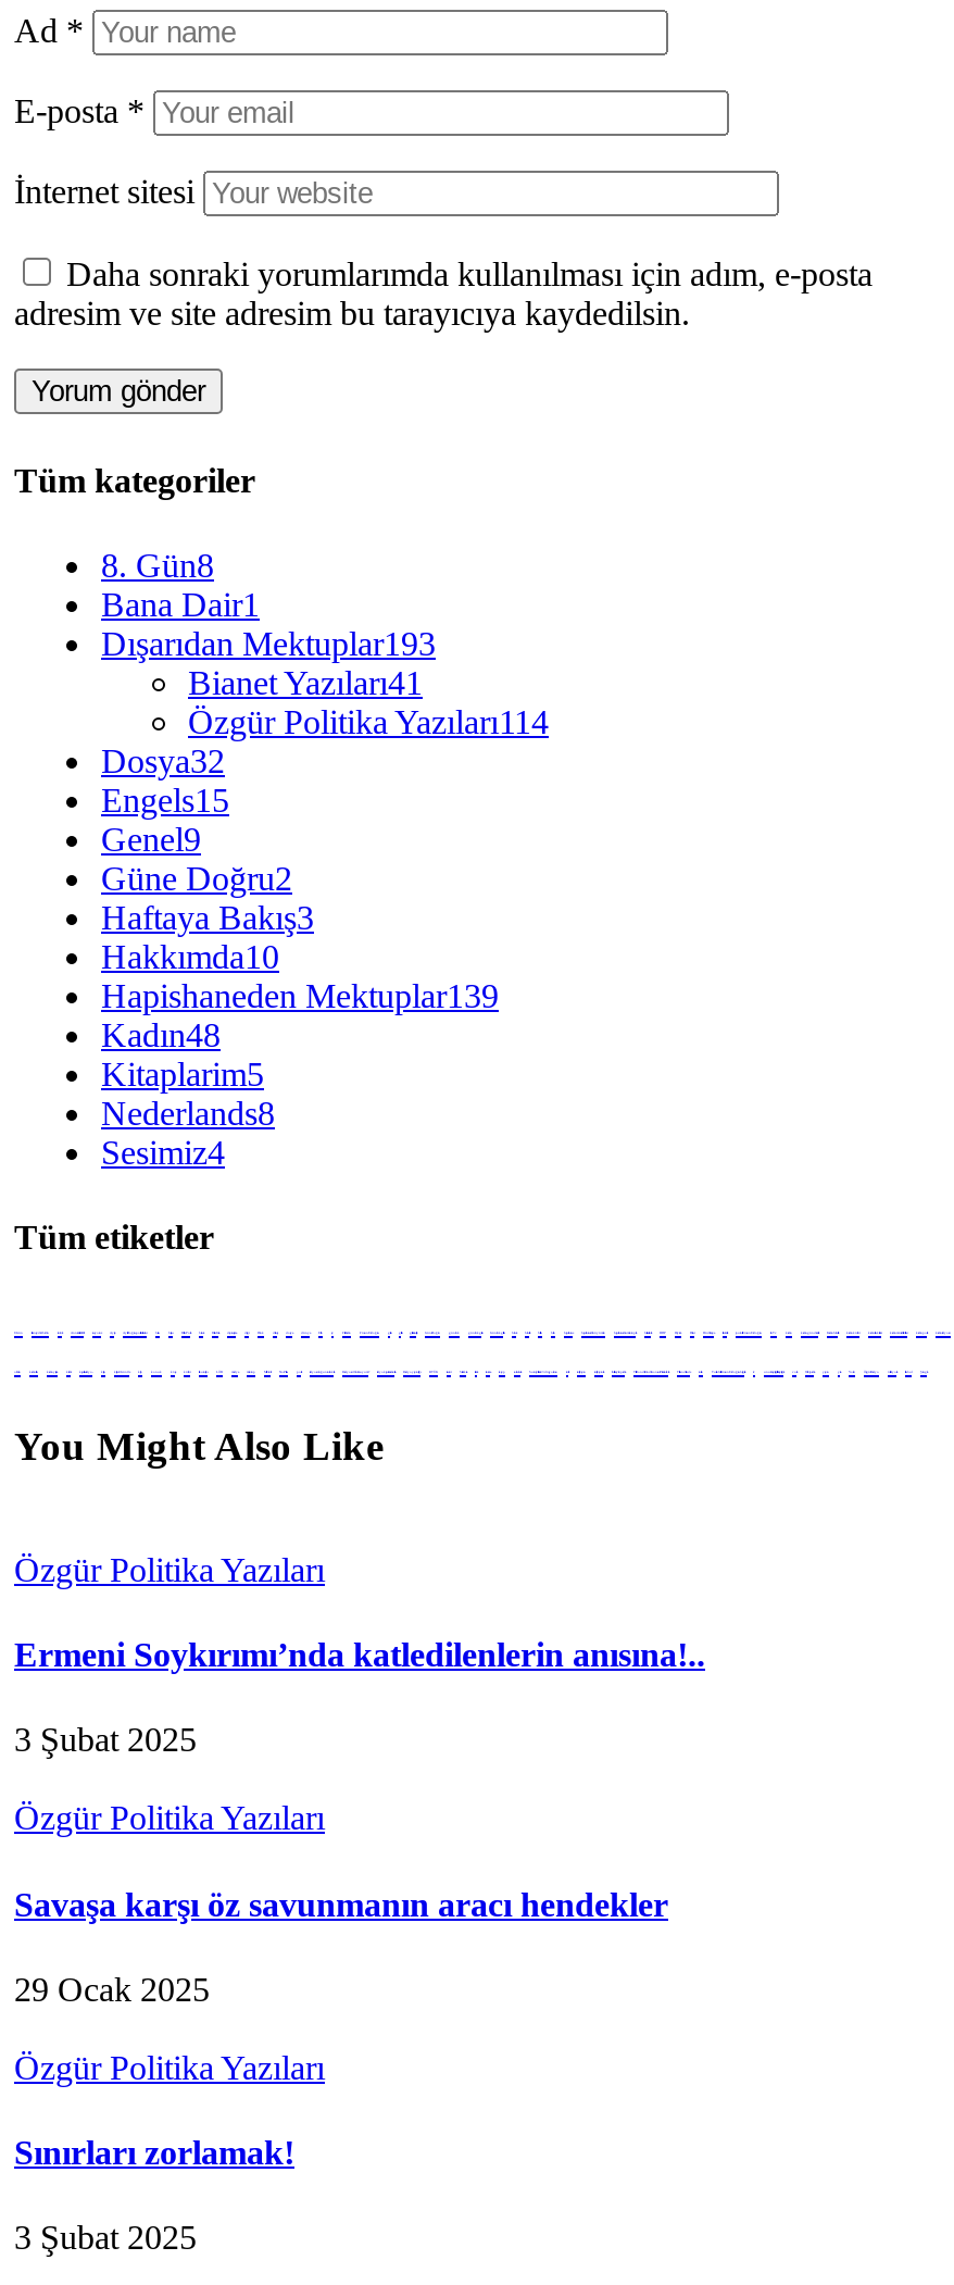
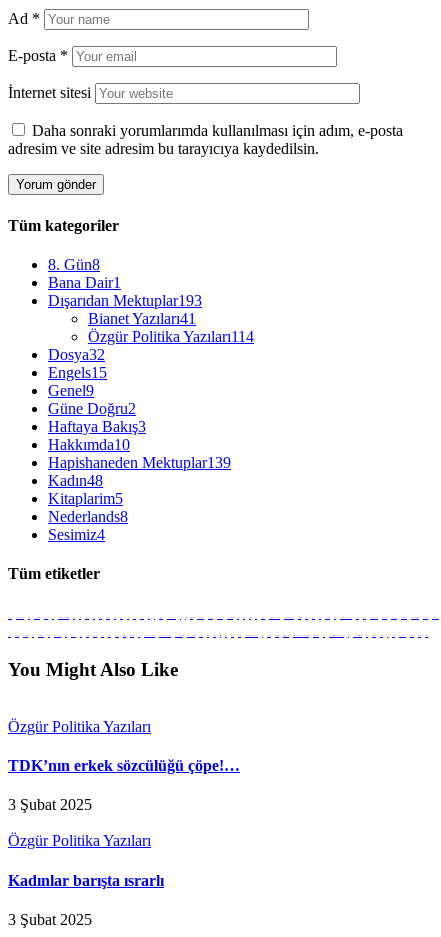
- Ermeni Soykırımı’nda katledilenlerin anısına!..
+ TDK’nın erkek sözcülüğü çöpe!…

- Savaşa karşı öz savunmanın aracı hendekler
- 29 Ocak 2025
- Özgür Politika Yazıları
- Sınırları zorlamak!
+ Kadınlar barışta ısrarlı
